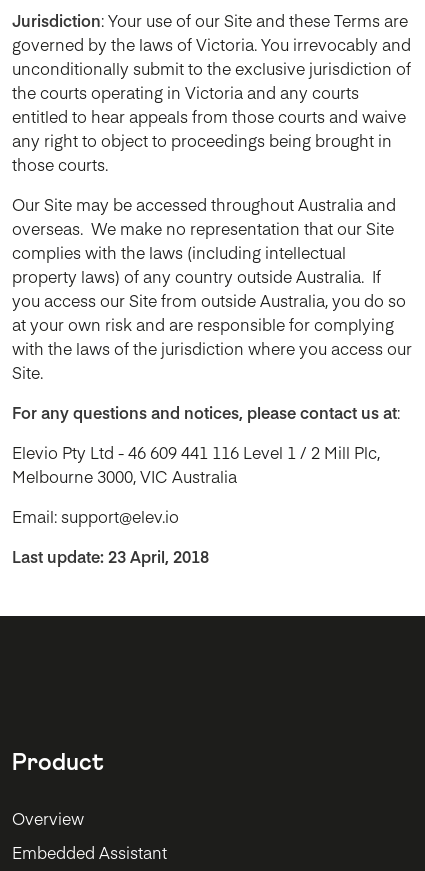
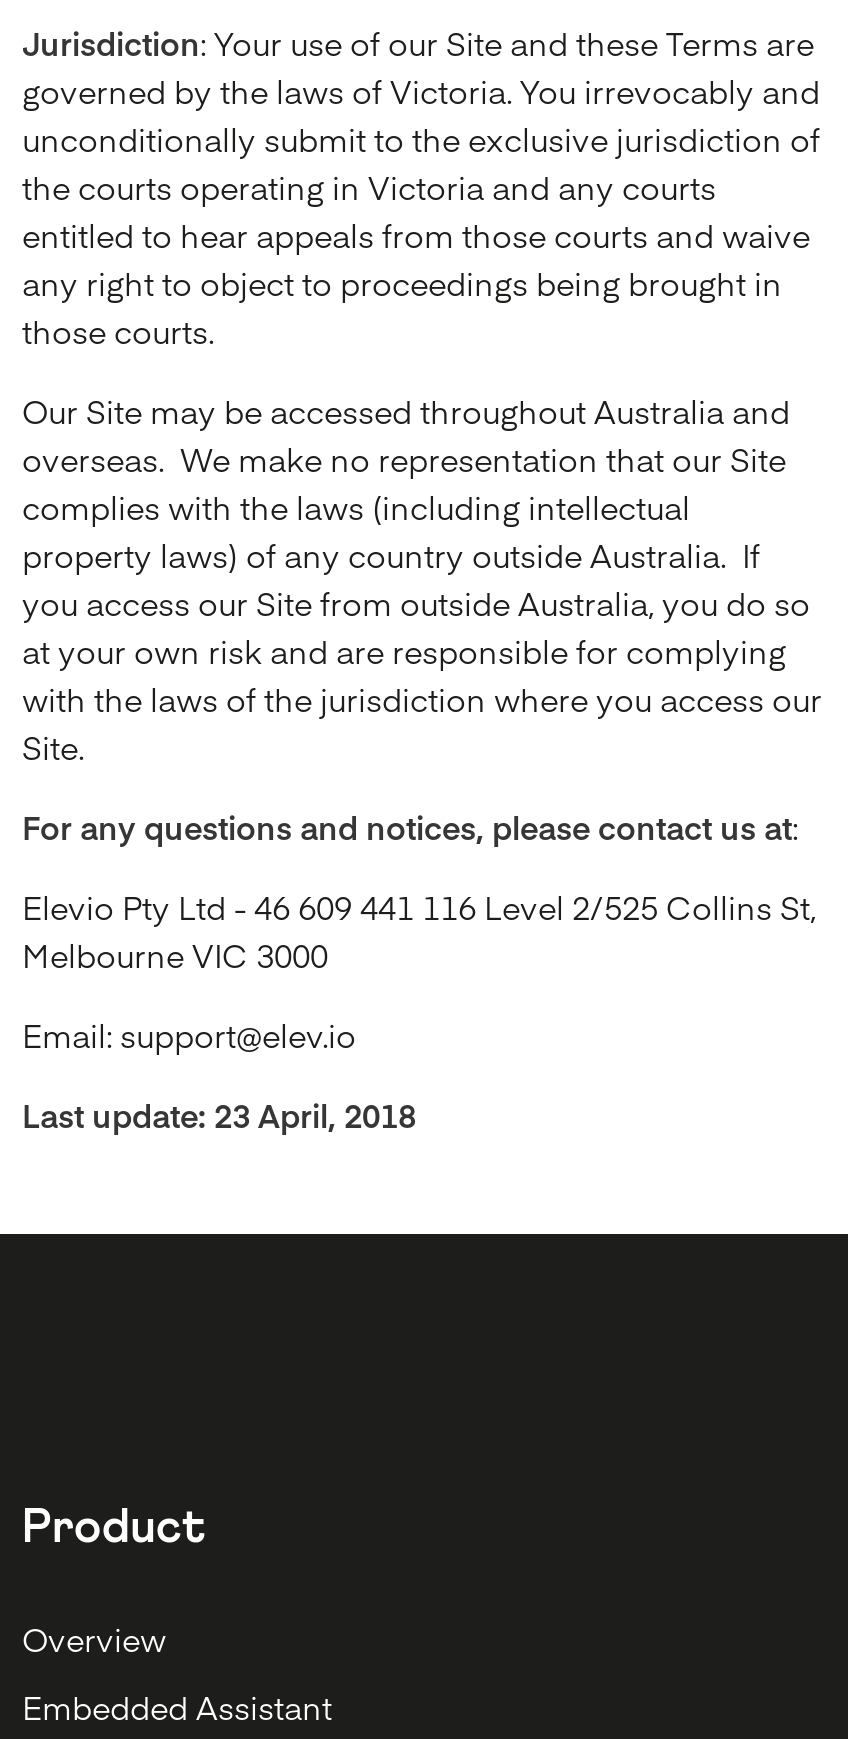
- Elevio Pty Ltd - 46 609 441 116 Level 1 / 2 Mill Plc,
- Melbourne 3000, VIC Australia
+ Elevio Pty Ltd - 46 609 441 116 Level 2/525 Collins St,
+ Melbourne VIC 3000
